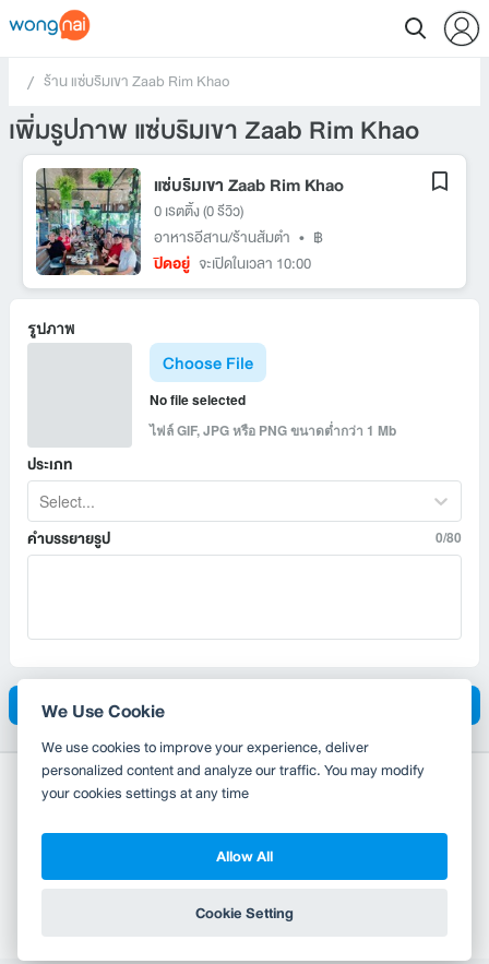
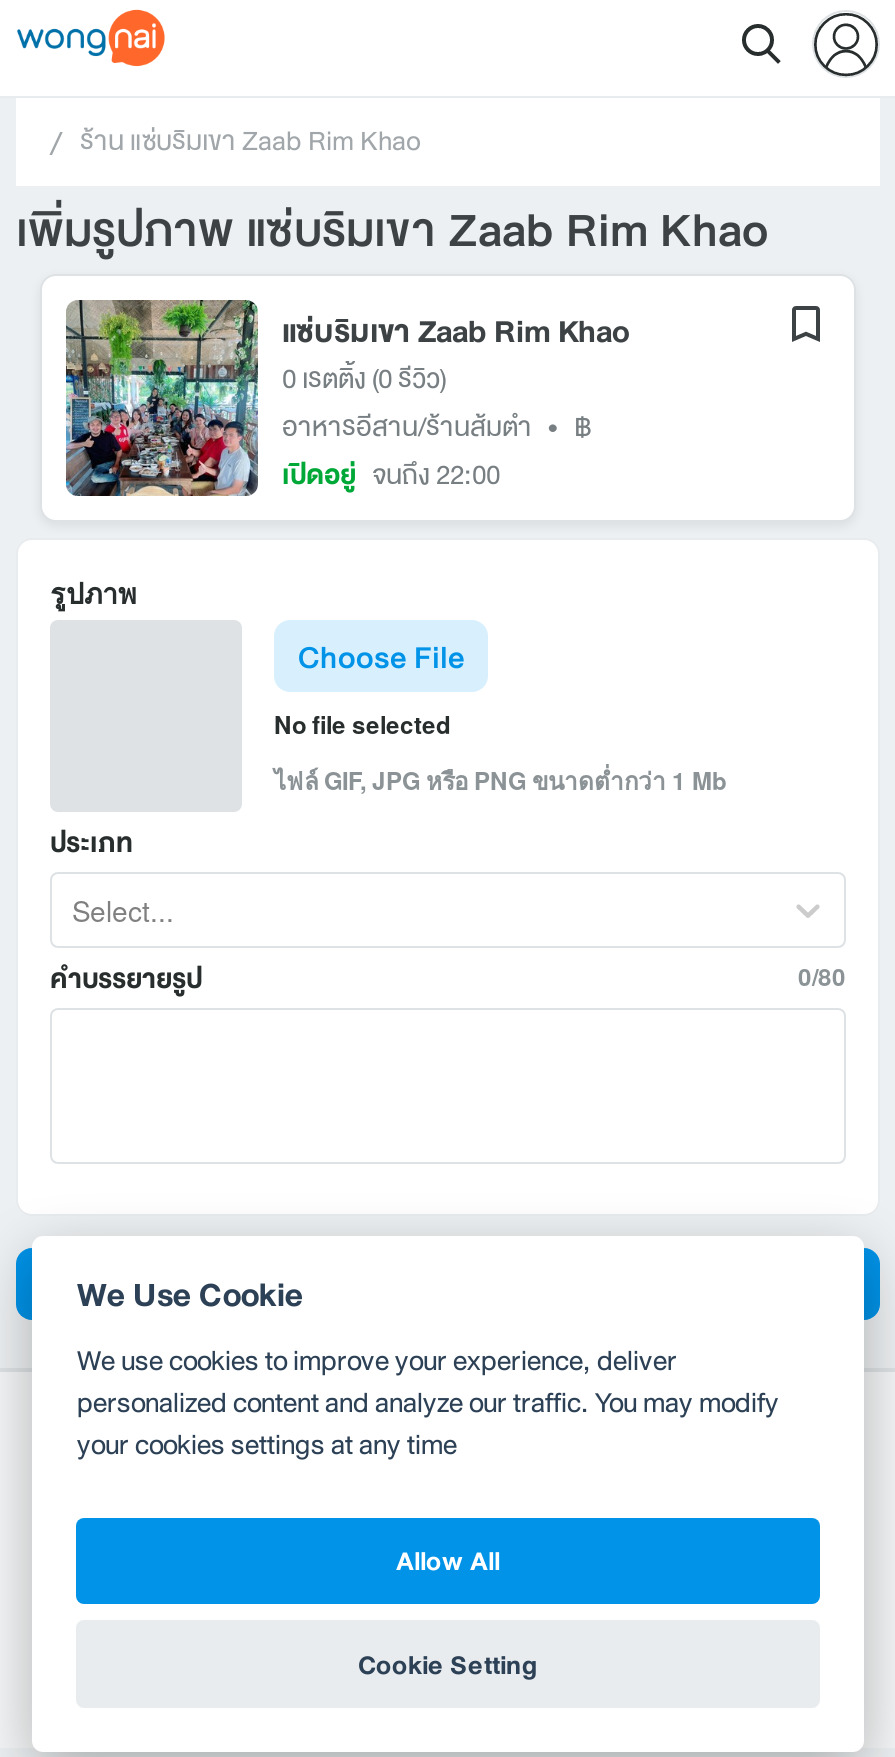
- ปิดอยู่ จะเปิดในเวลา 10:00
+ เปิดอยู่ จนถึง 22:00
